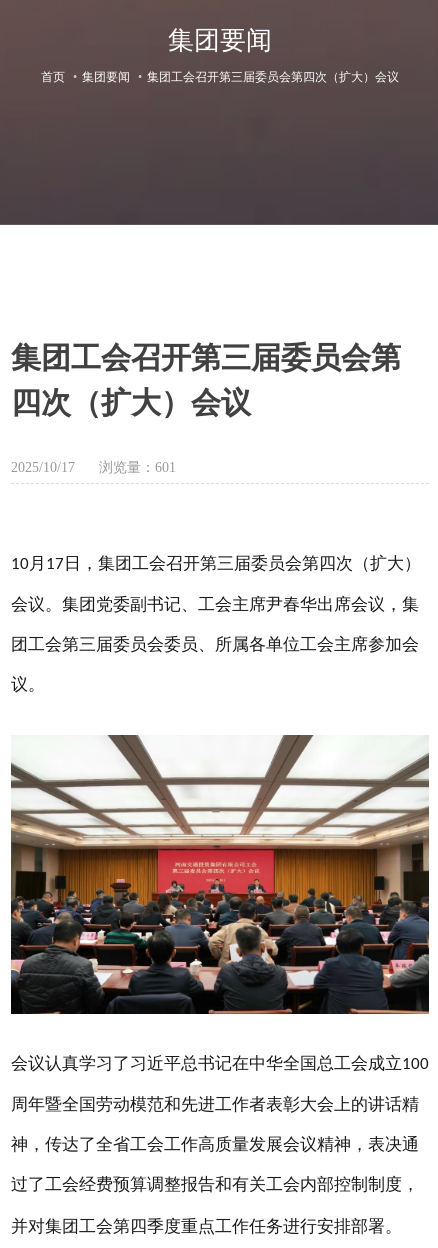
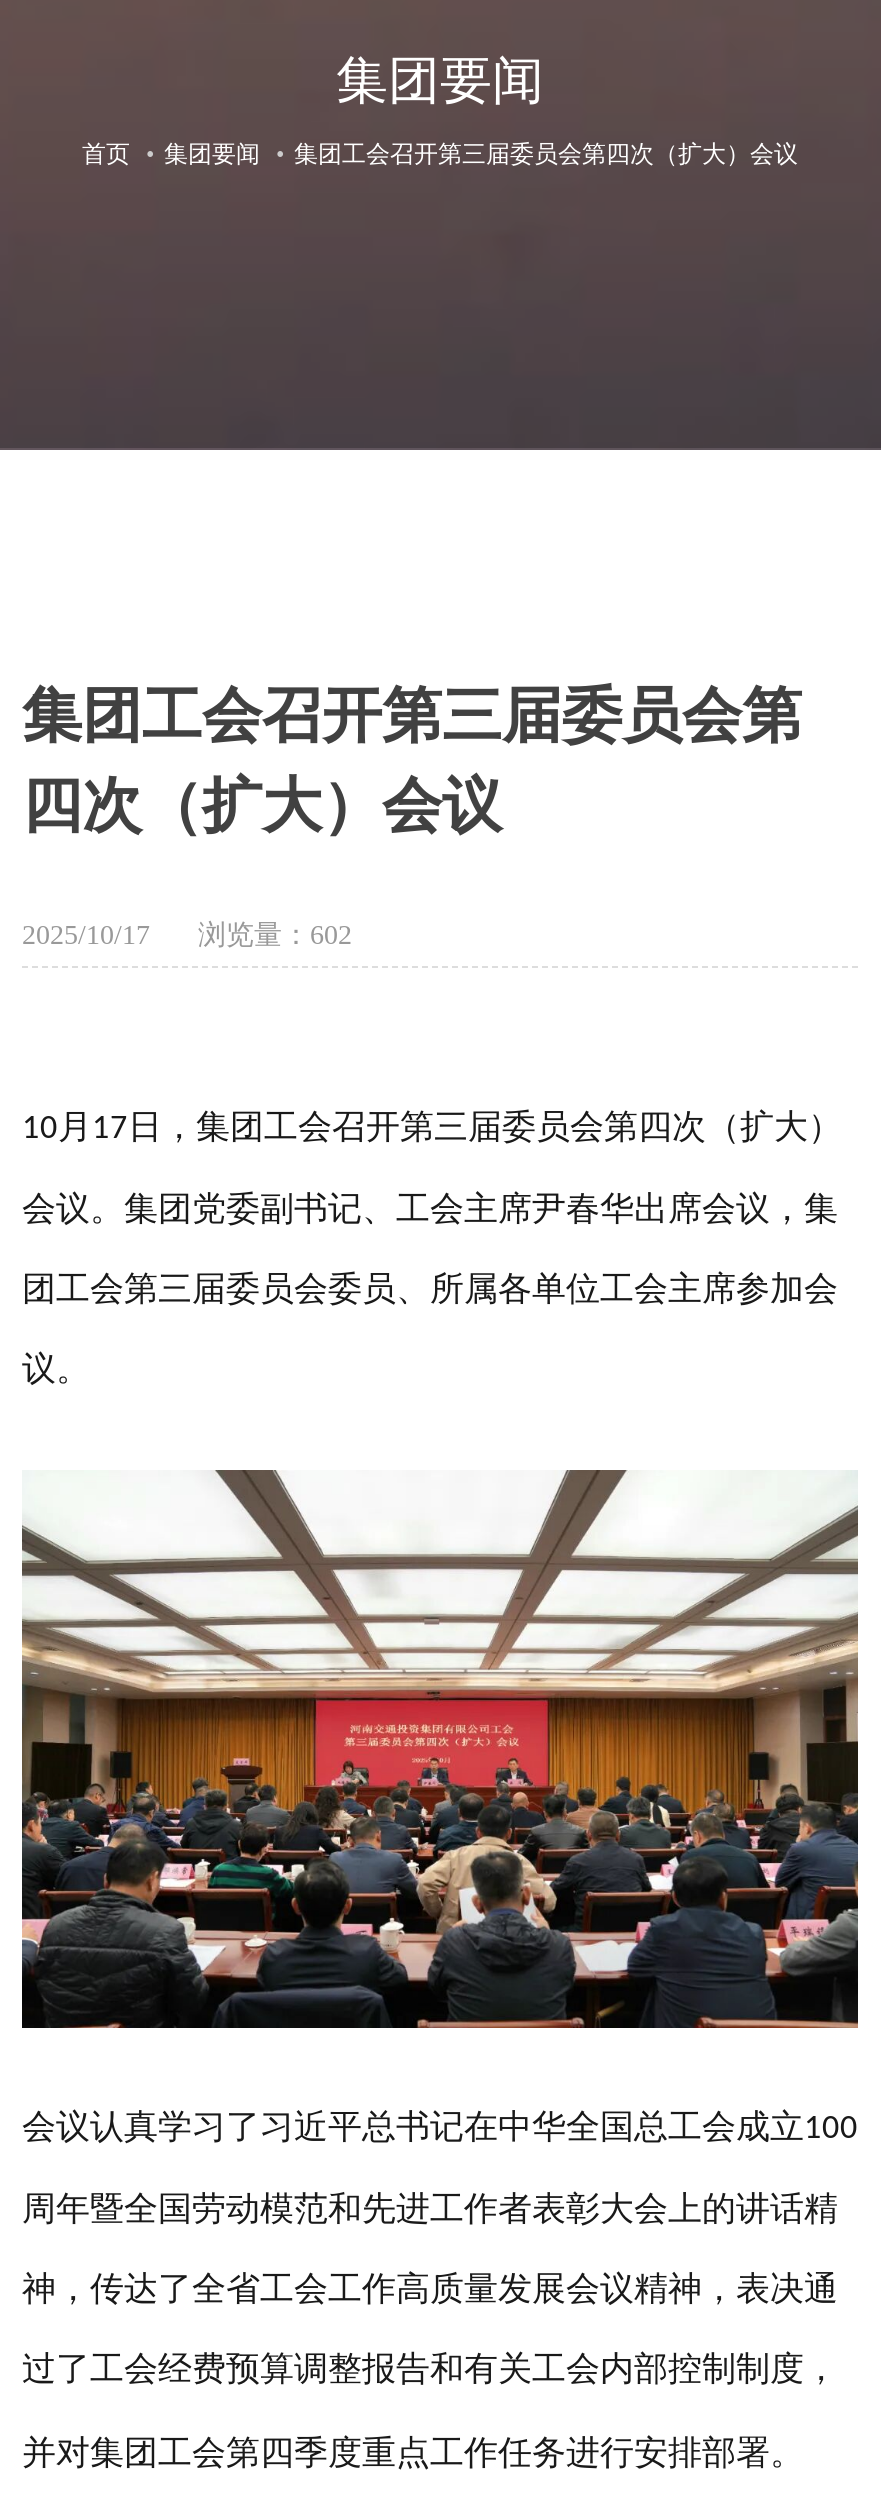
- 2025/10/17 浏览量：601
+ 2025/10/17 浏览量：602
